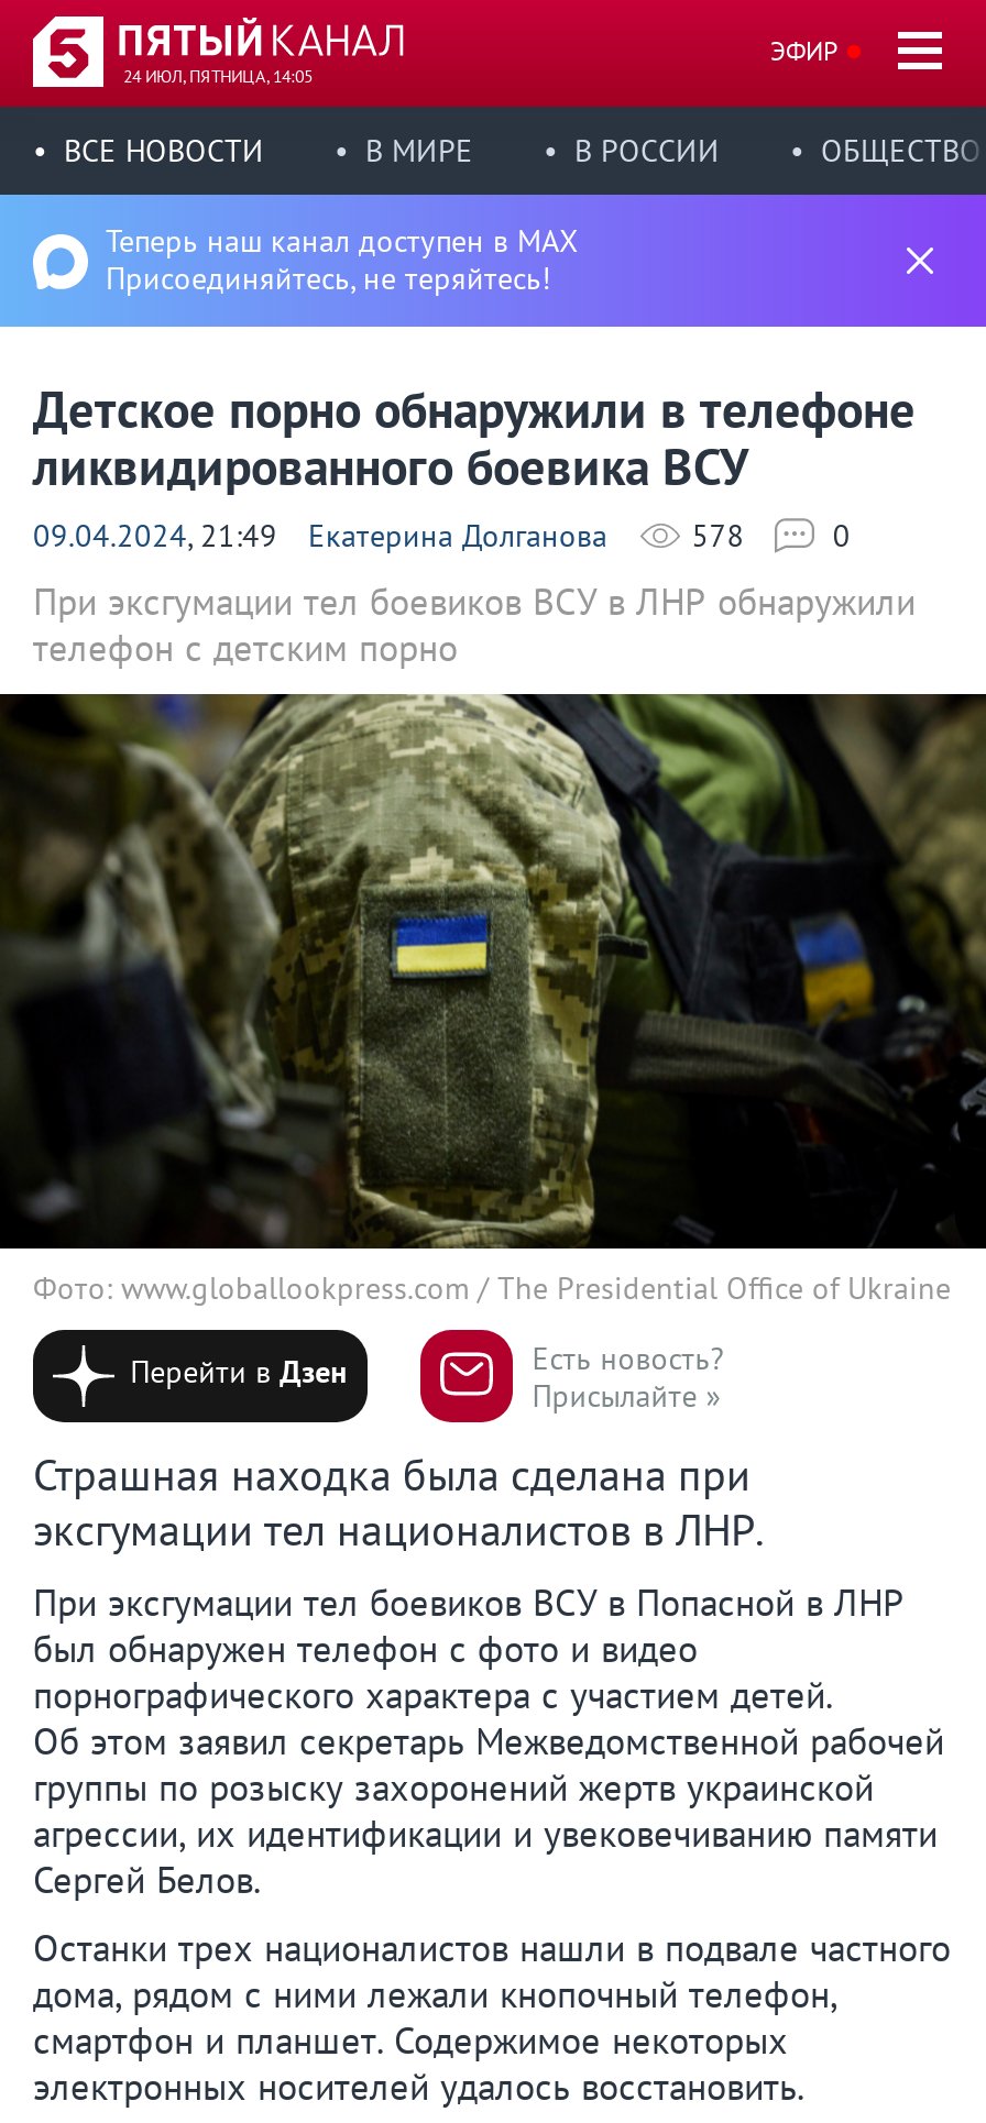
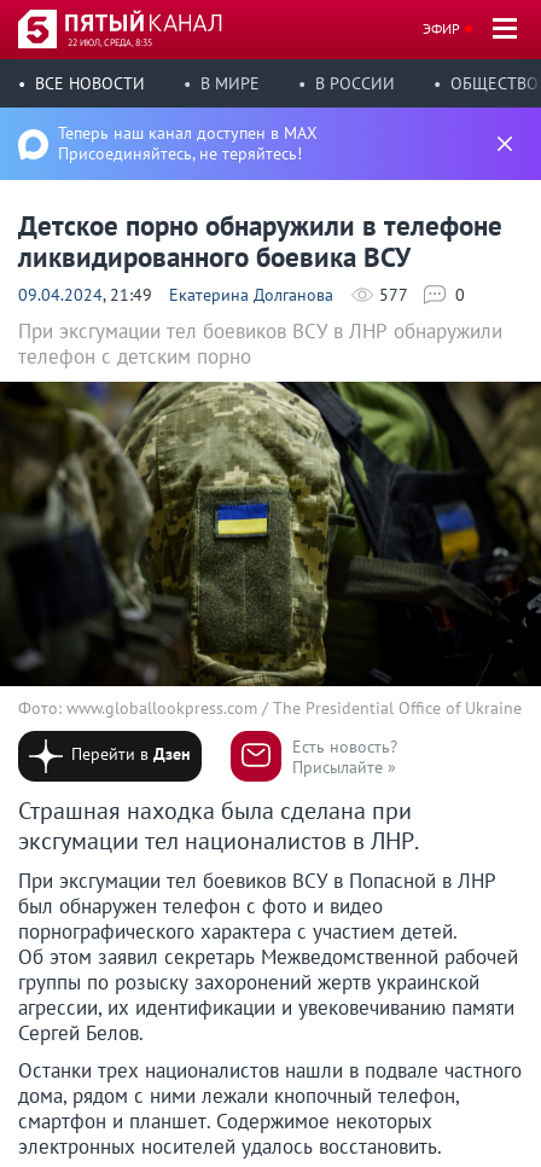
- 24 ИЮЛ, ПЯТНИЦА, 14:05
+ 22 ИЮЛ, СРЕДА, 8:35

- 578
+ 577
